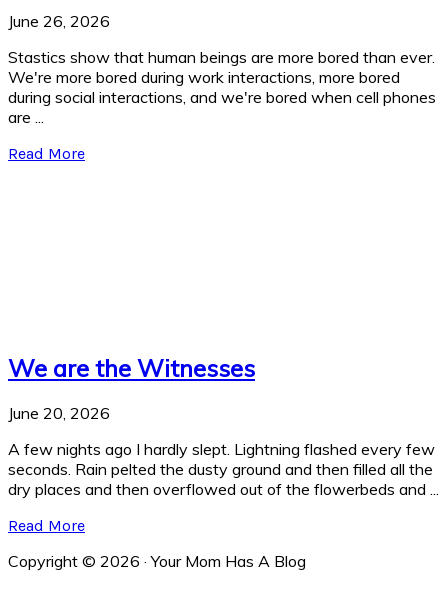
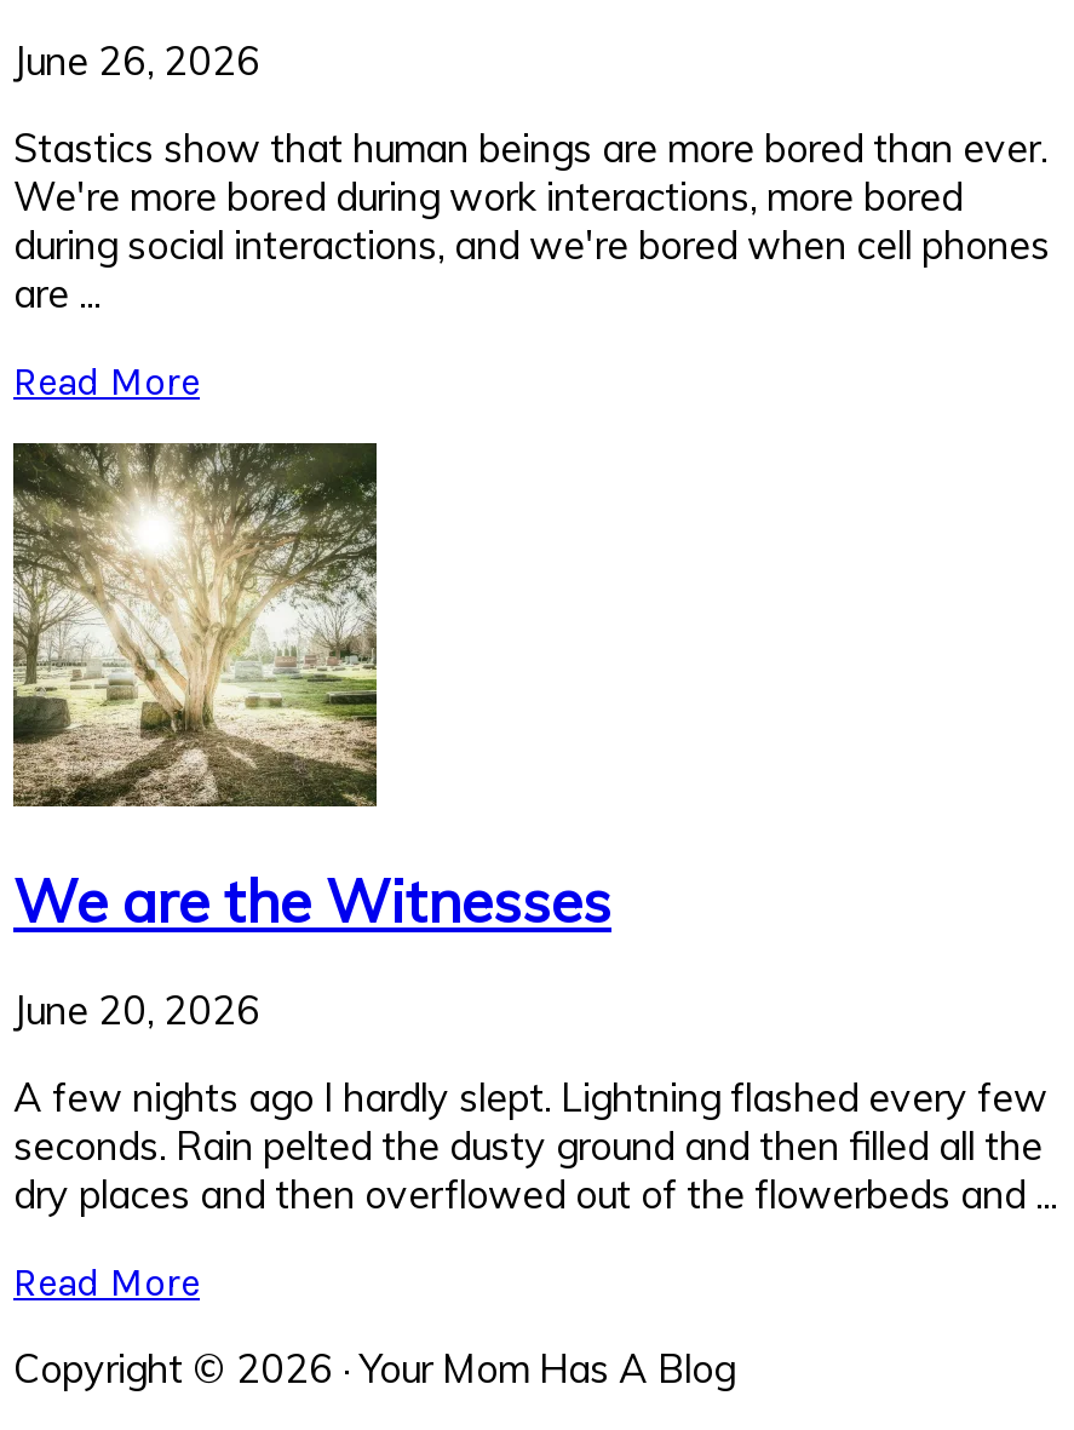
+ [image]
